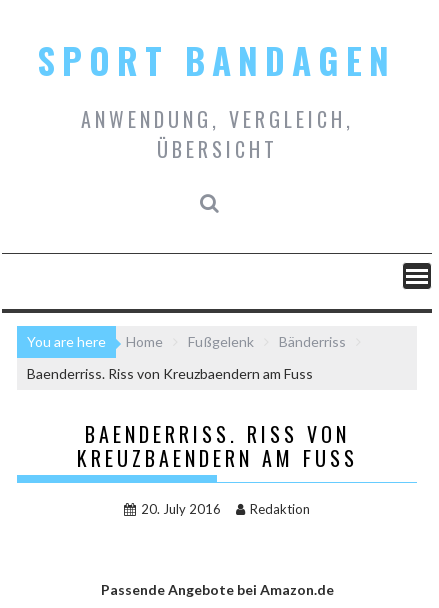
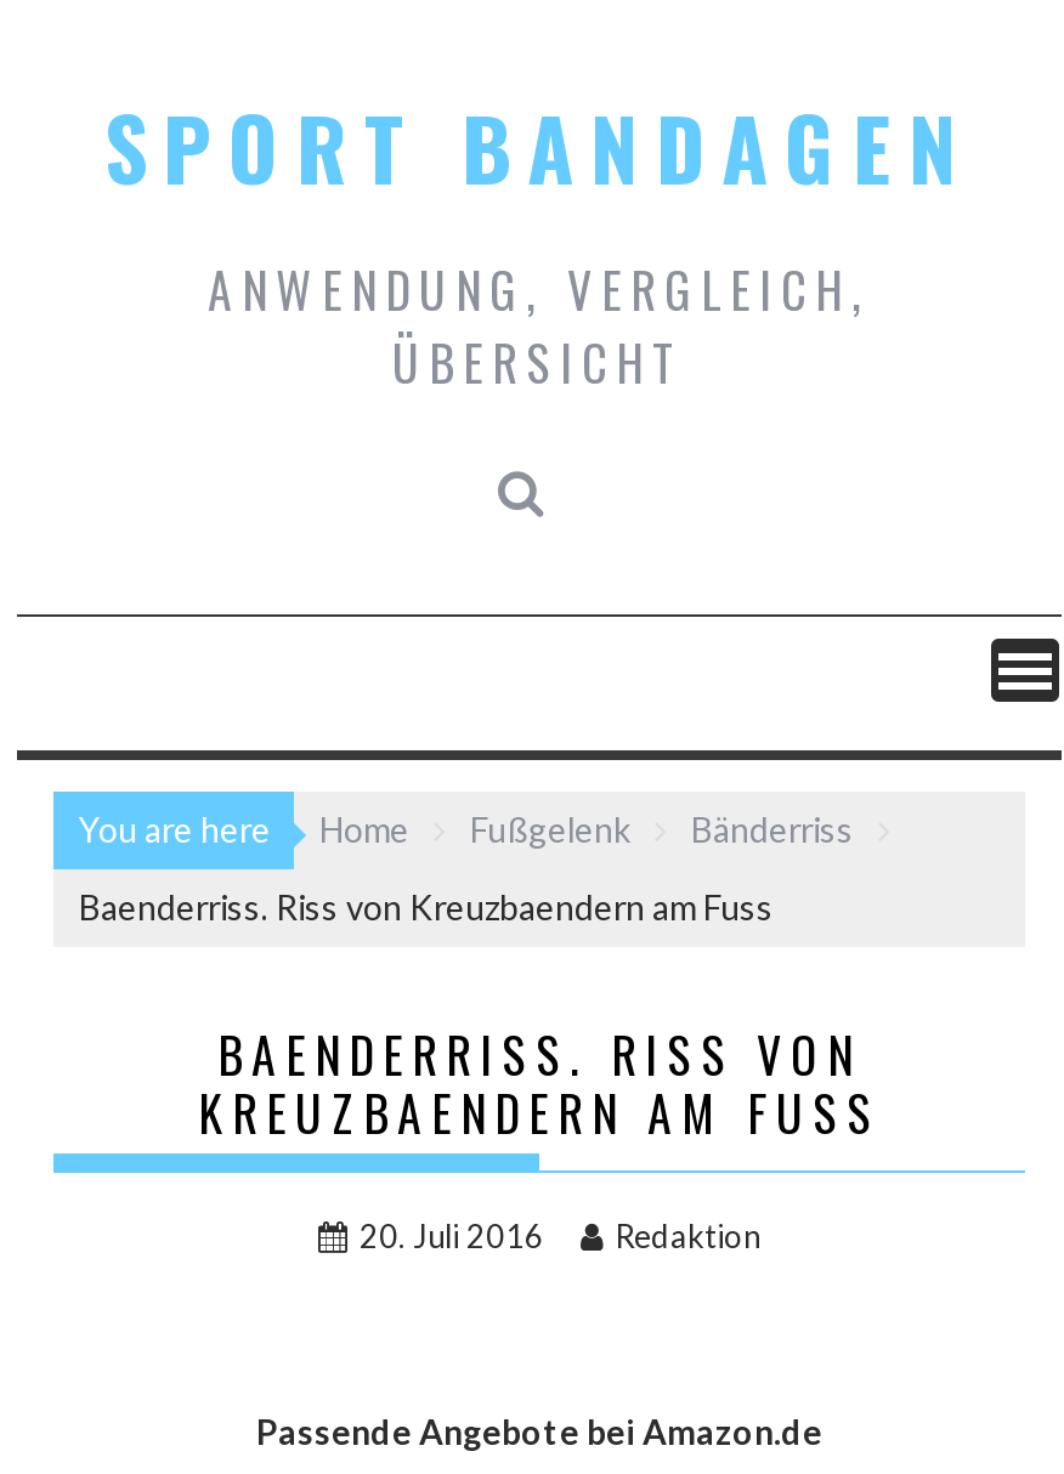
- 20. July 2016 Redaktion
+ 20. Juli 2016 Redaktion
